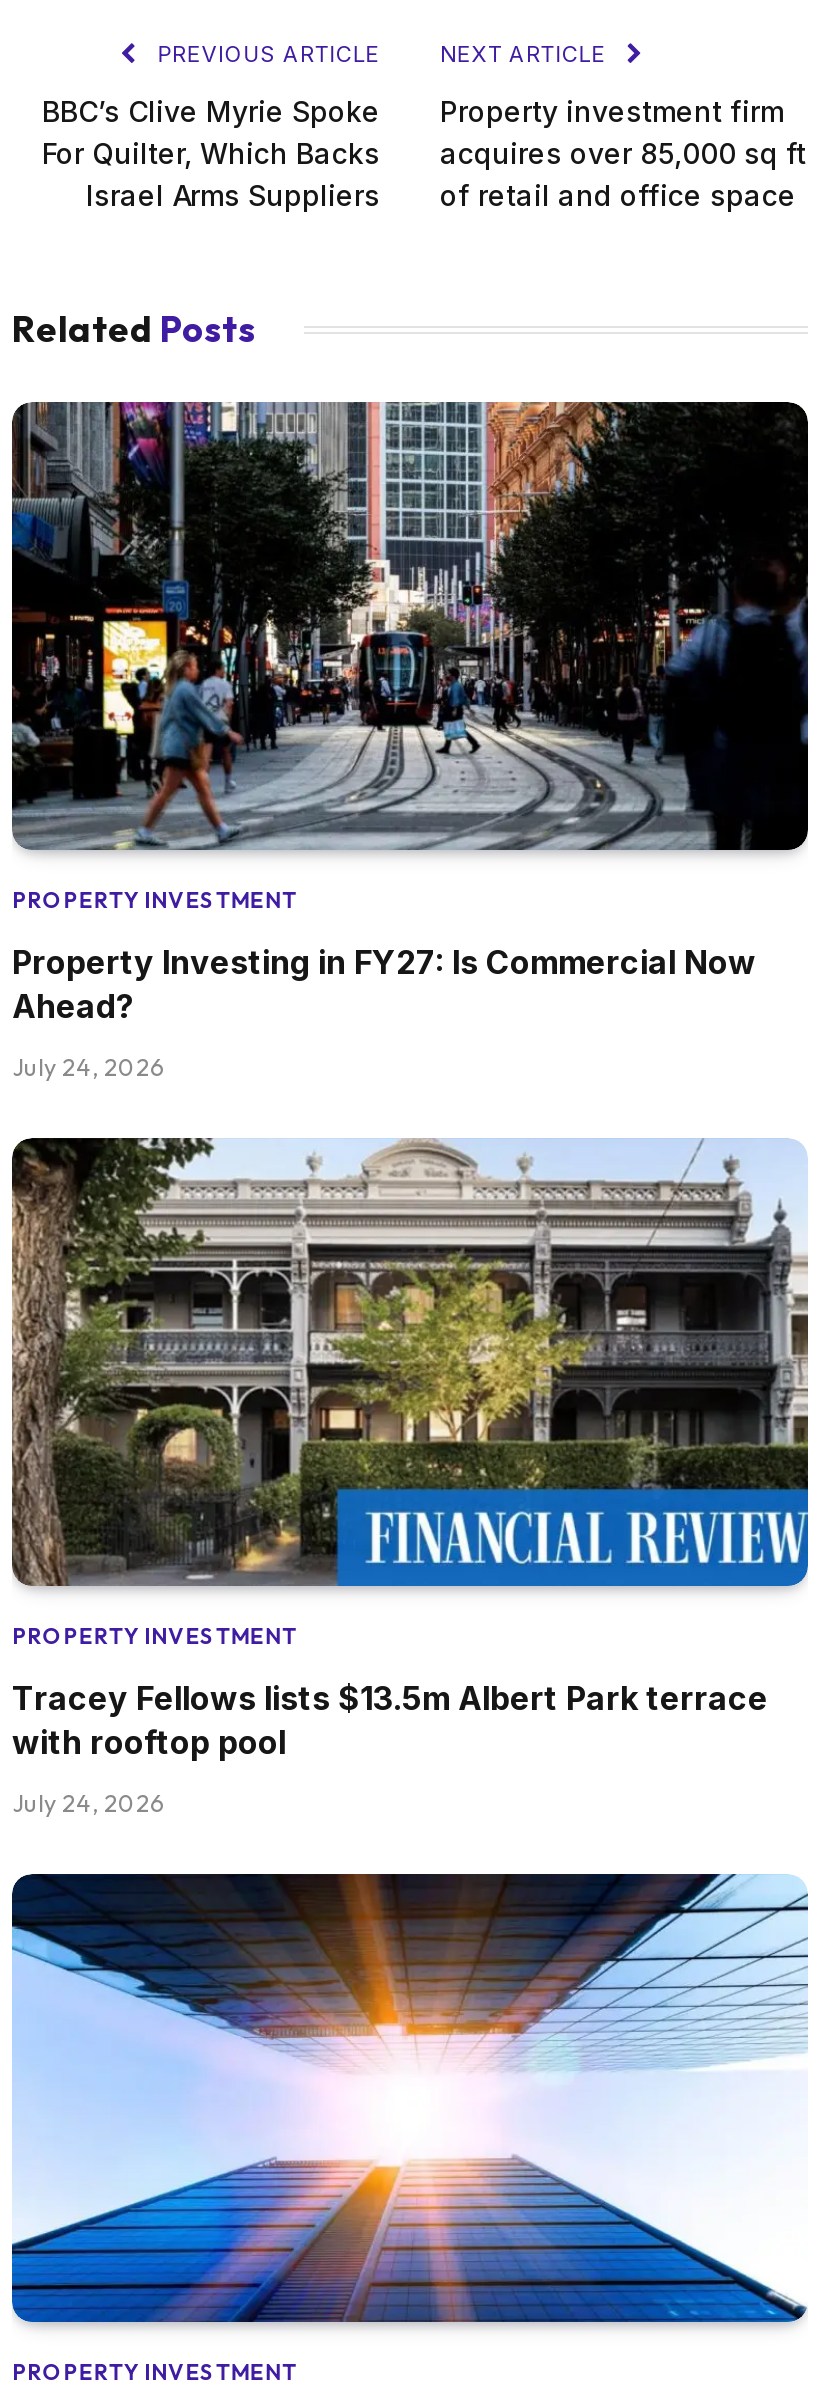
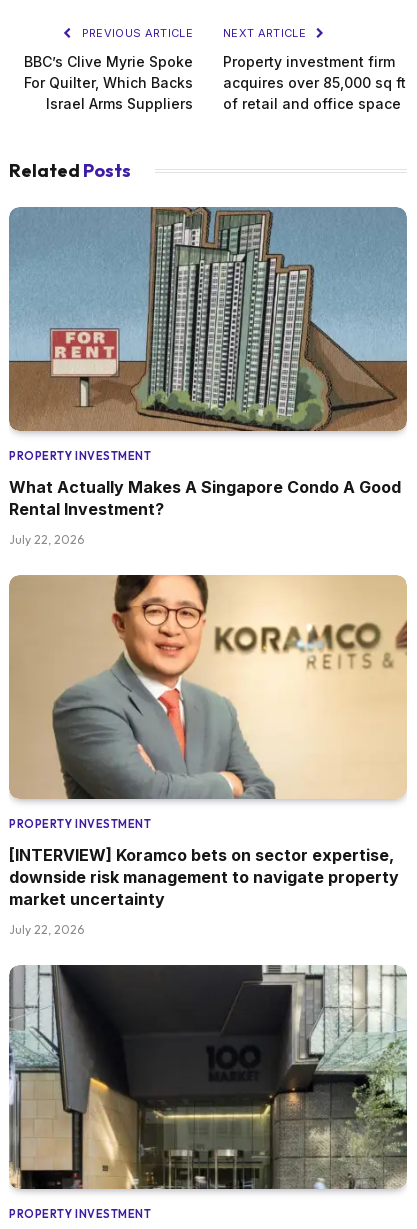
- [image]
+ [image]

- Property Investing in FY27: Is Commercial Now
- Ahead?
+ What Actually Makes A Singapore Condo A Good
+ Rental Investment?

- July 24, 2026
+ July 22, 2026

- [image]
+ [image]

- Tracey Fellows lists $13.5m Albert Park terrace
- with rooftop pool
+ [INTERVIEW] Koramco bets on sector expertise,
+ downside risk management to navigate property
+ market uncertainty

- July 24, 2026
+ July 22, 2026

- [image]
+ [image]
